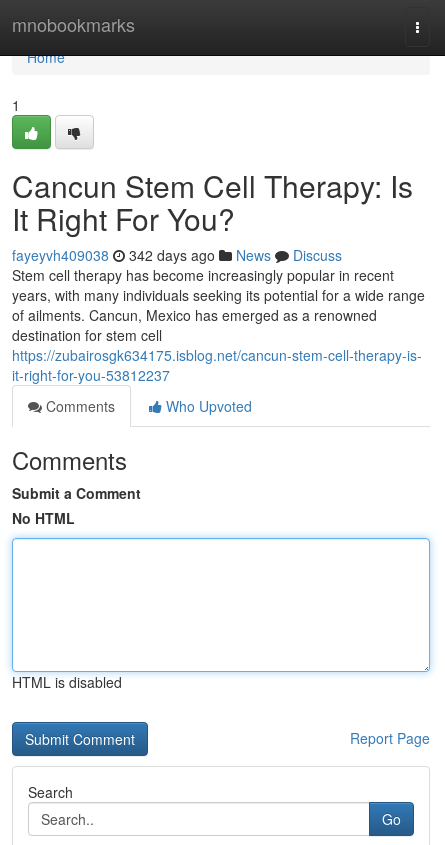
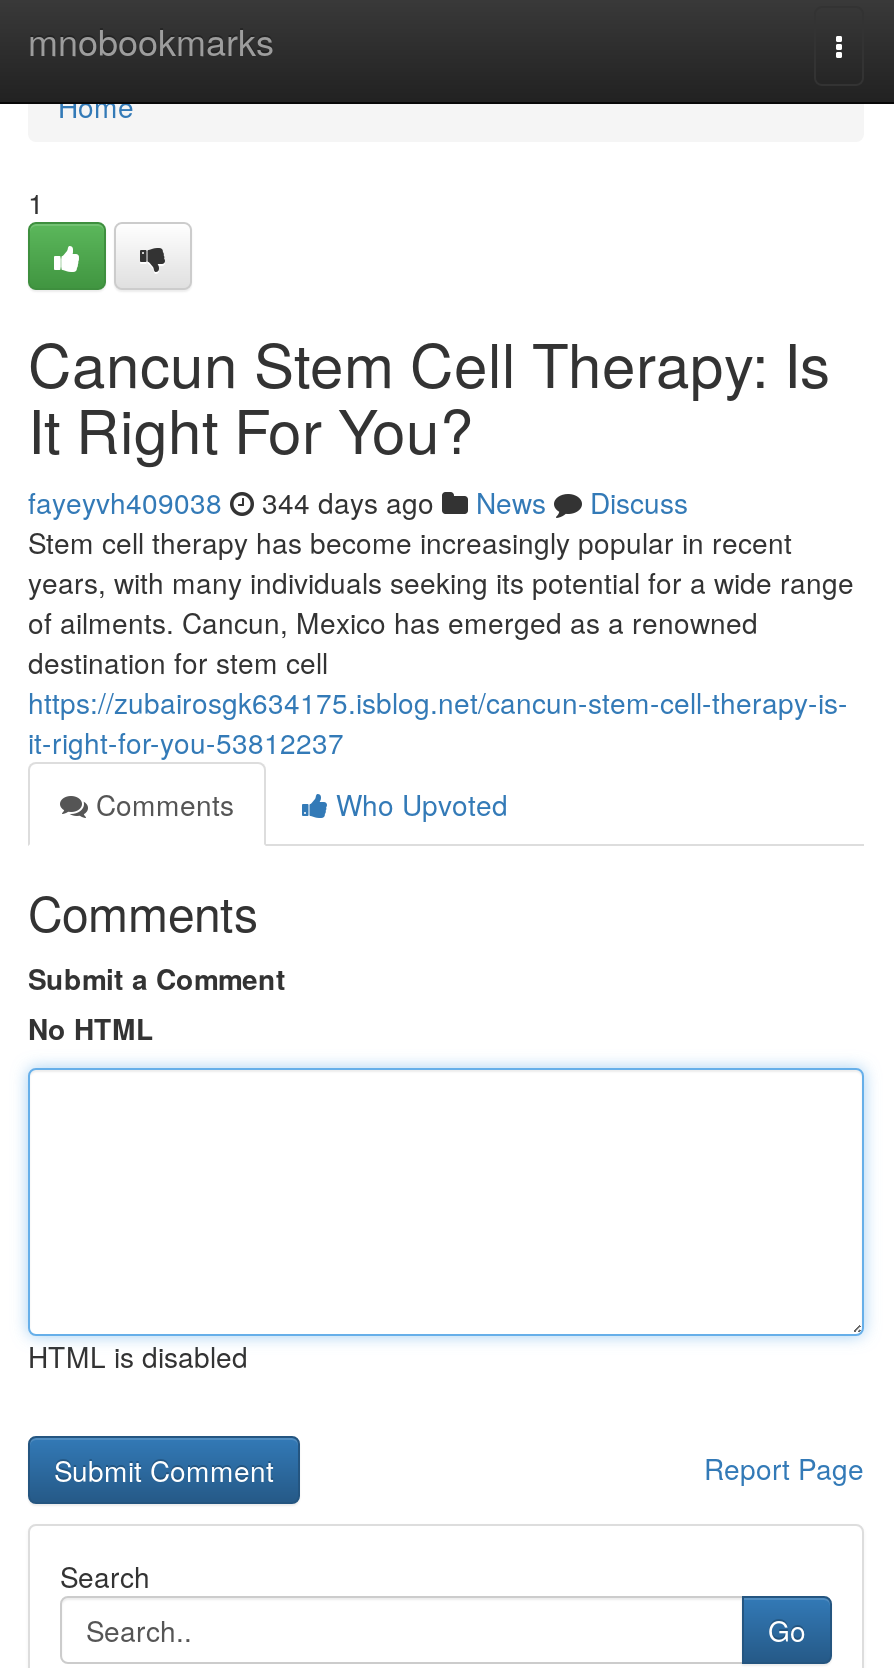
- fayeyvh409038 342 days ago News Discuss
+ fayeyvh409038 344 days ago News Discuss
